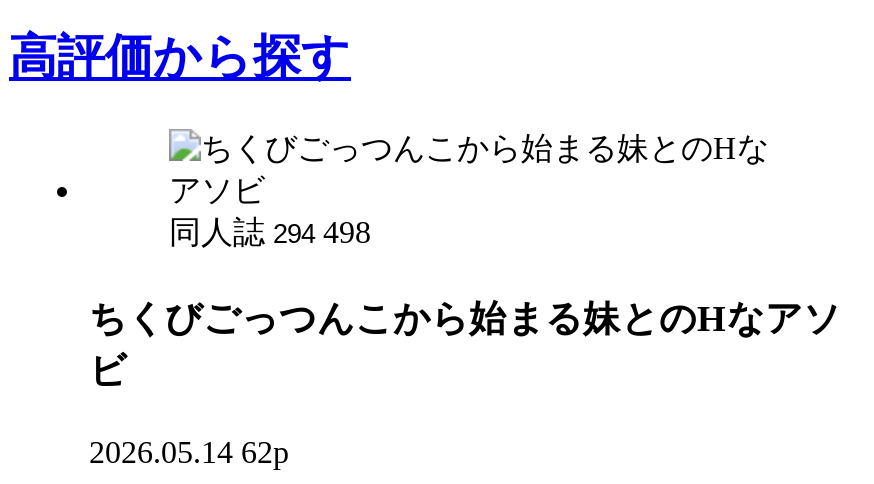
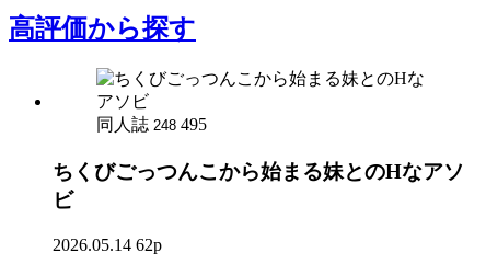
- 同人誌 294 498
+ 同人誌 248 495
